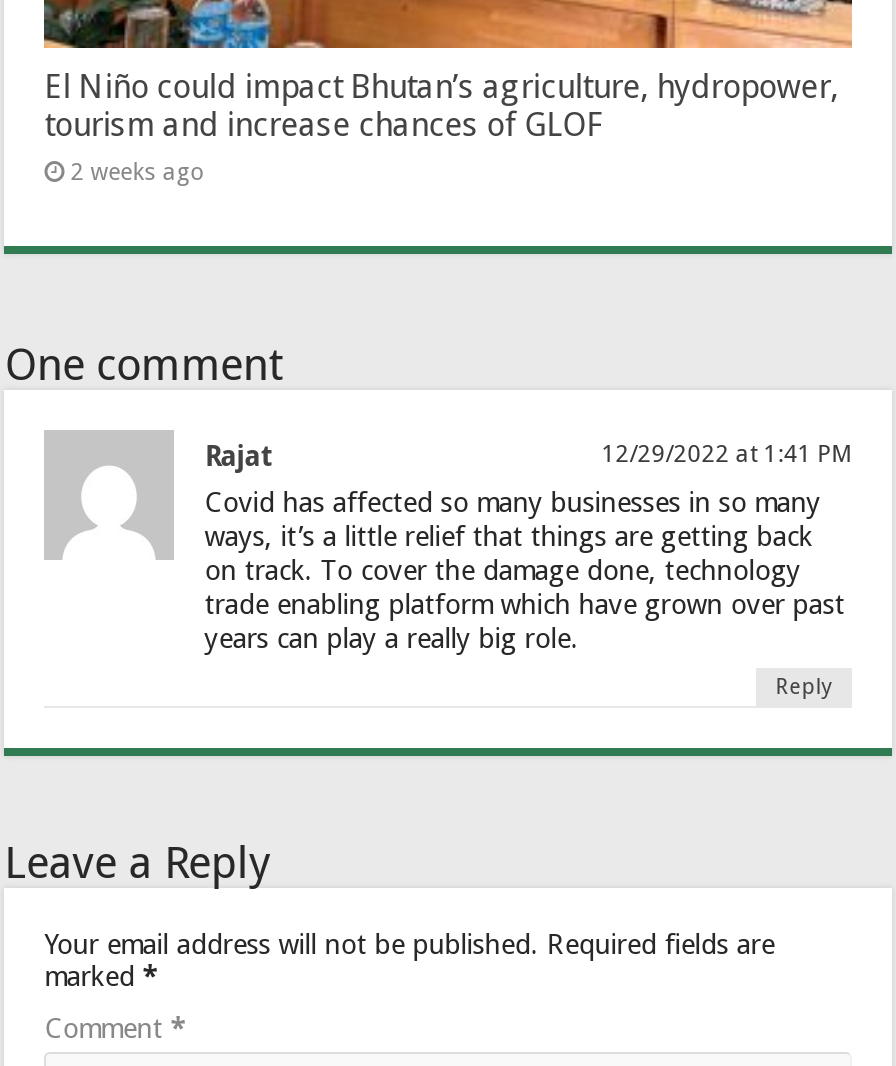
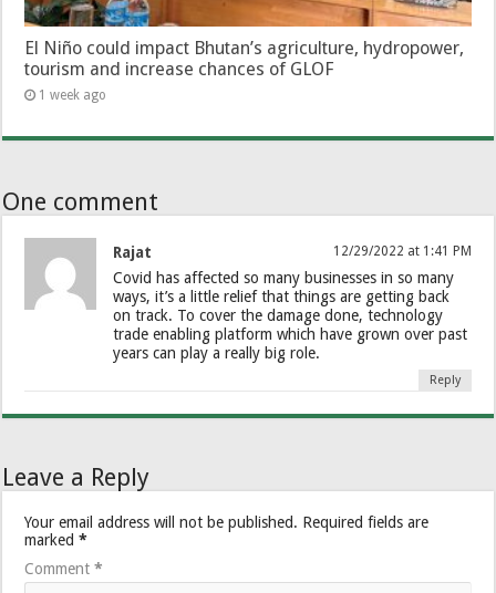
- 2 weeks ago
+ 1 week ago
